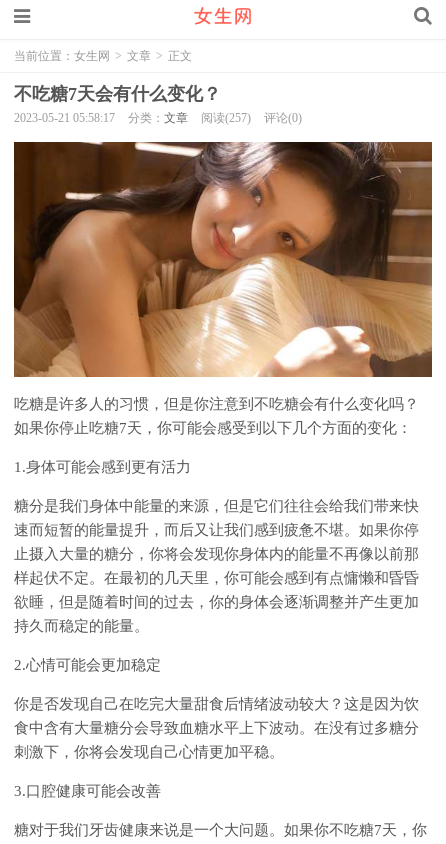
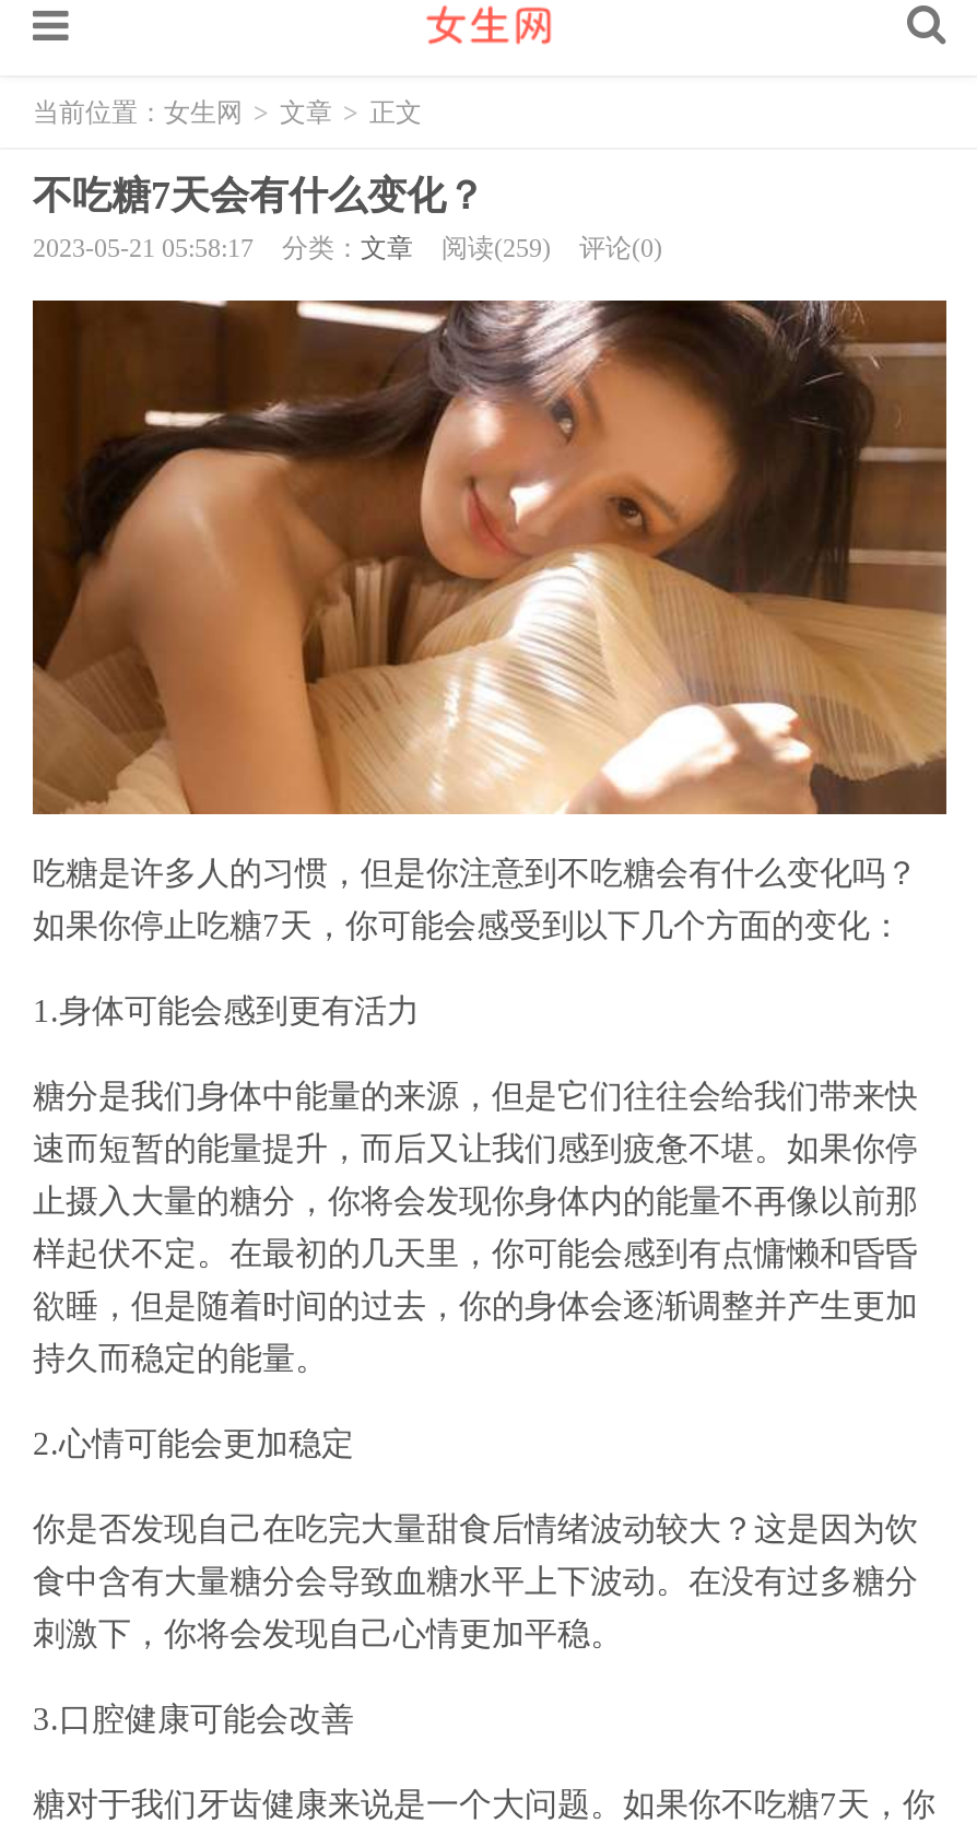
- 2023-05-21 05:58:17 分类：文章 阅读(257) 评论(0)
+ 2023-05-21 05:58:17 分类：文章 阅读(259) 评论(0)
